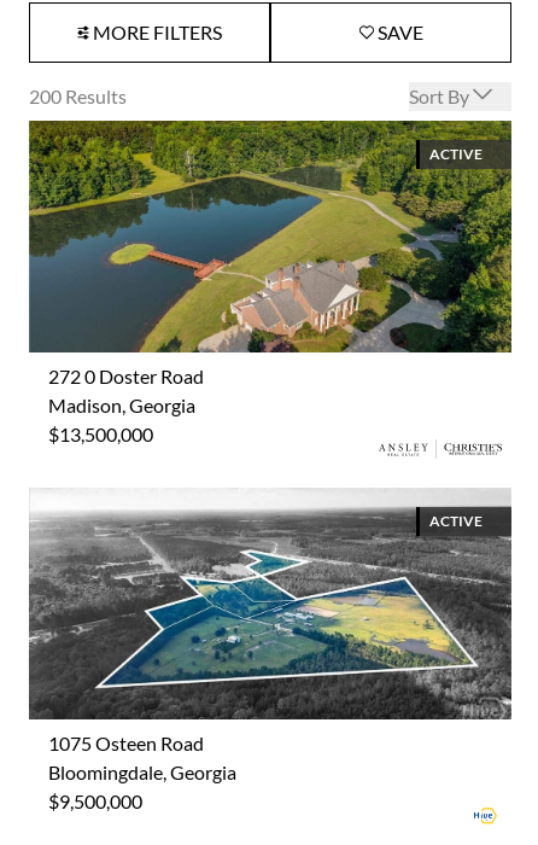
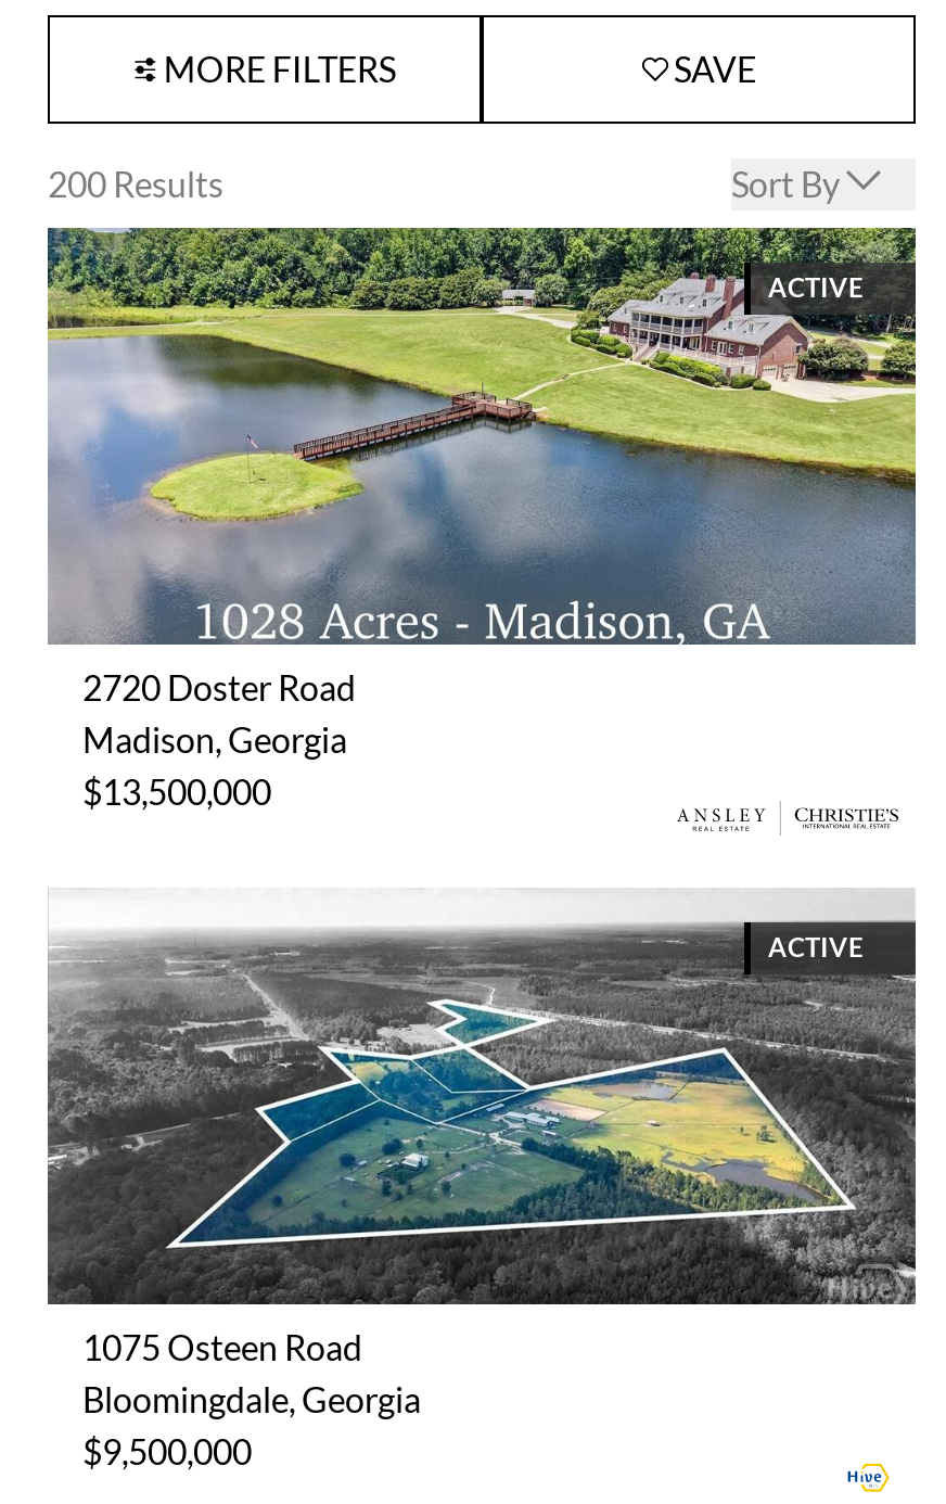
- [image]
- 272 0 Doster Road
+ [image]
+ 2720 Doster Road
